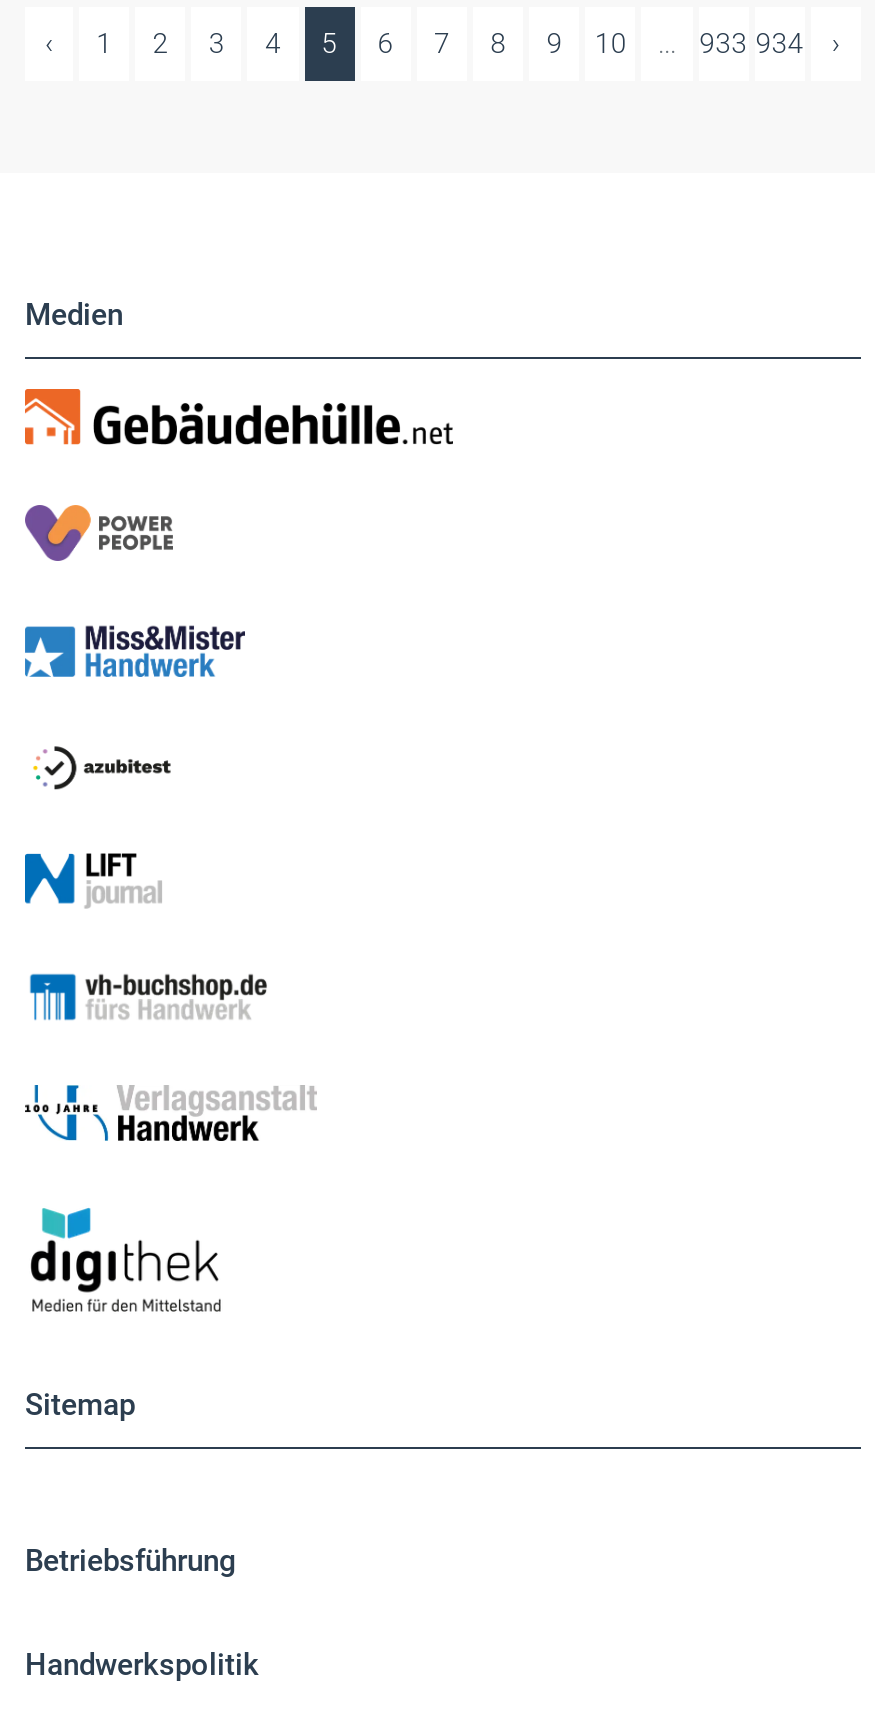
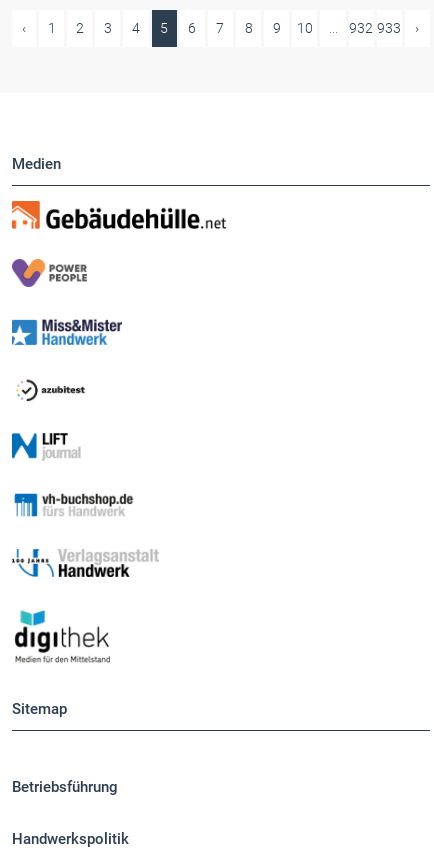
- 933 934
+ 932 933
